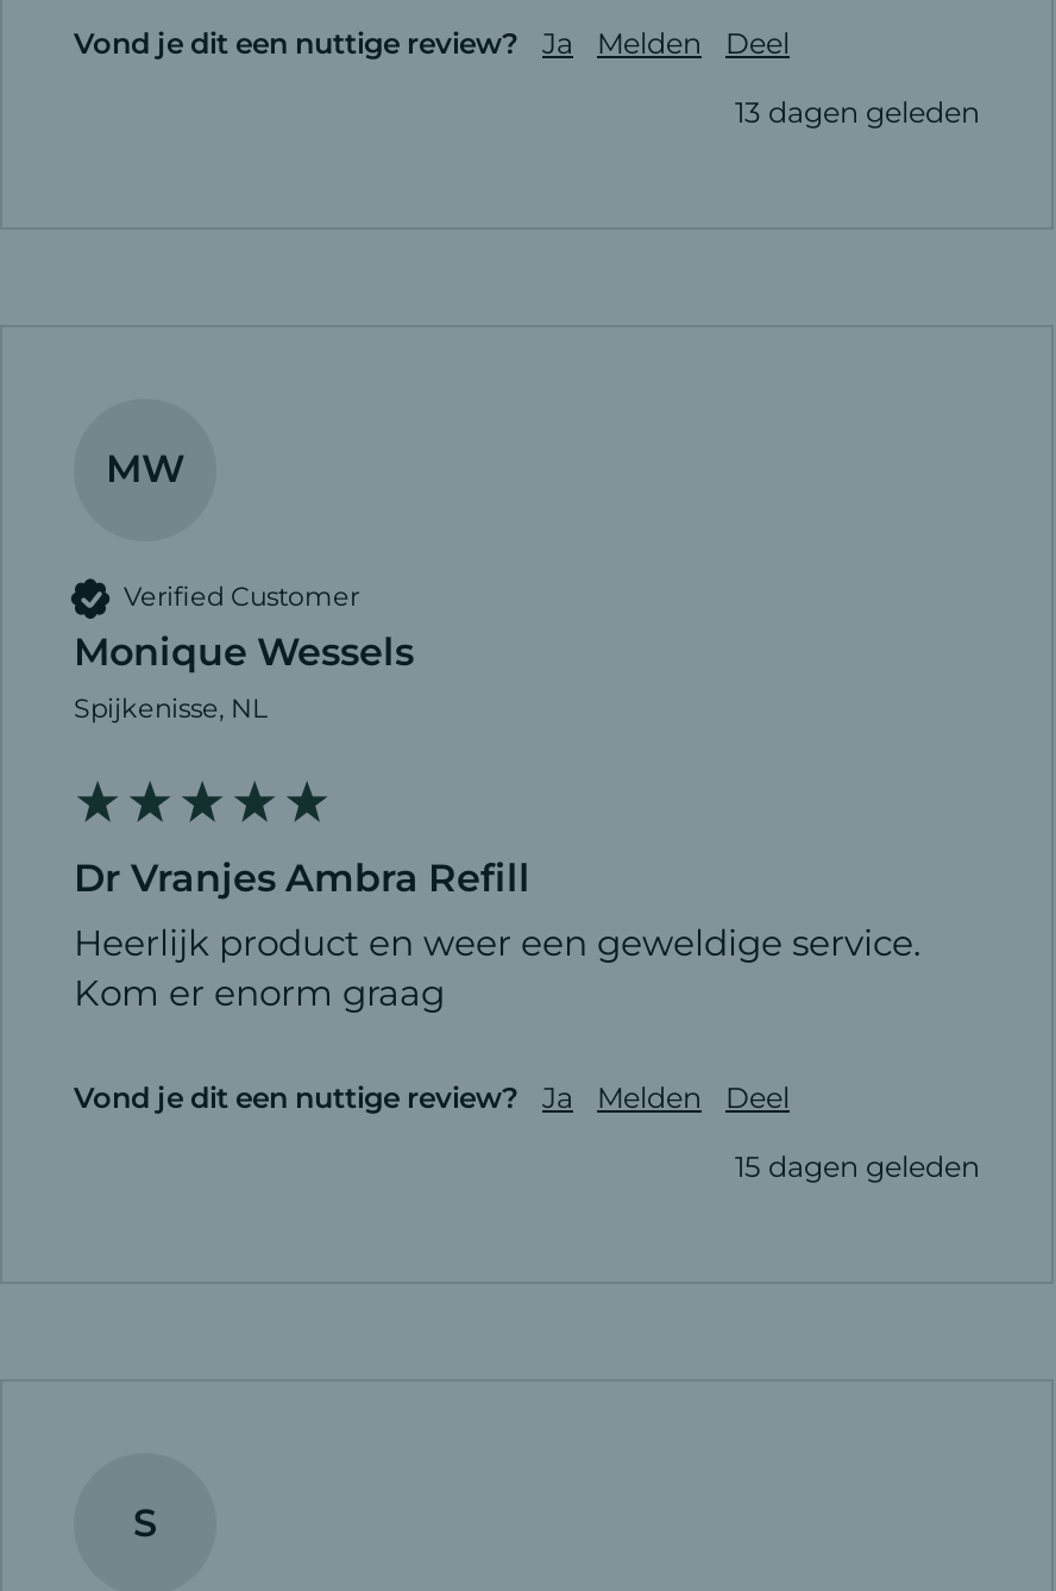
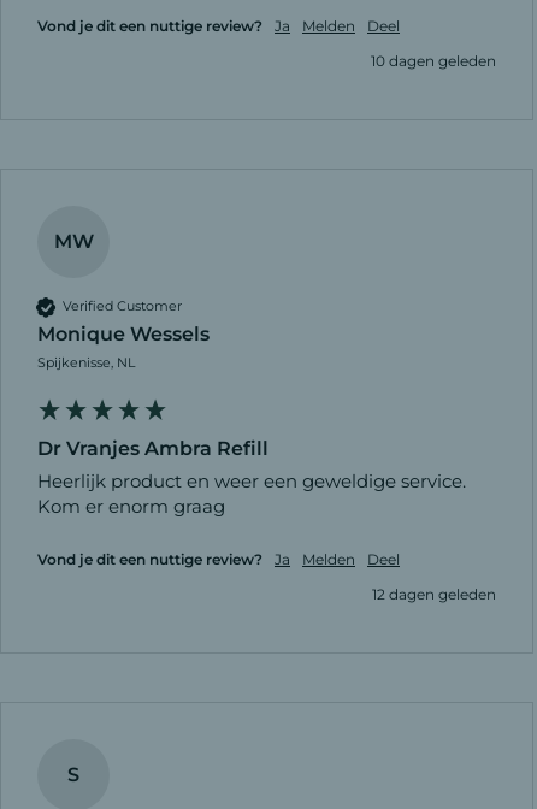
- 13 dagen geleden
+ 10 dagen geleden

- 15 dagen geleden
+ 12 dagen geleden
